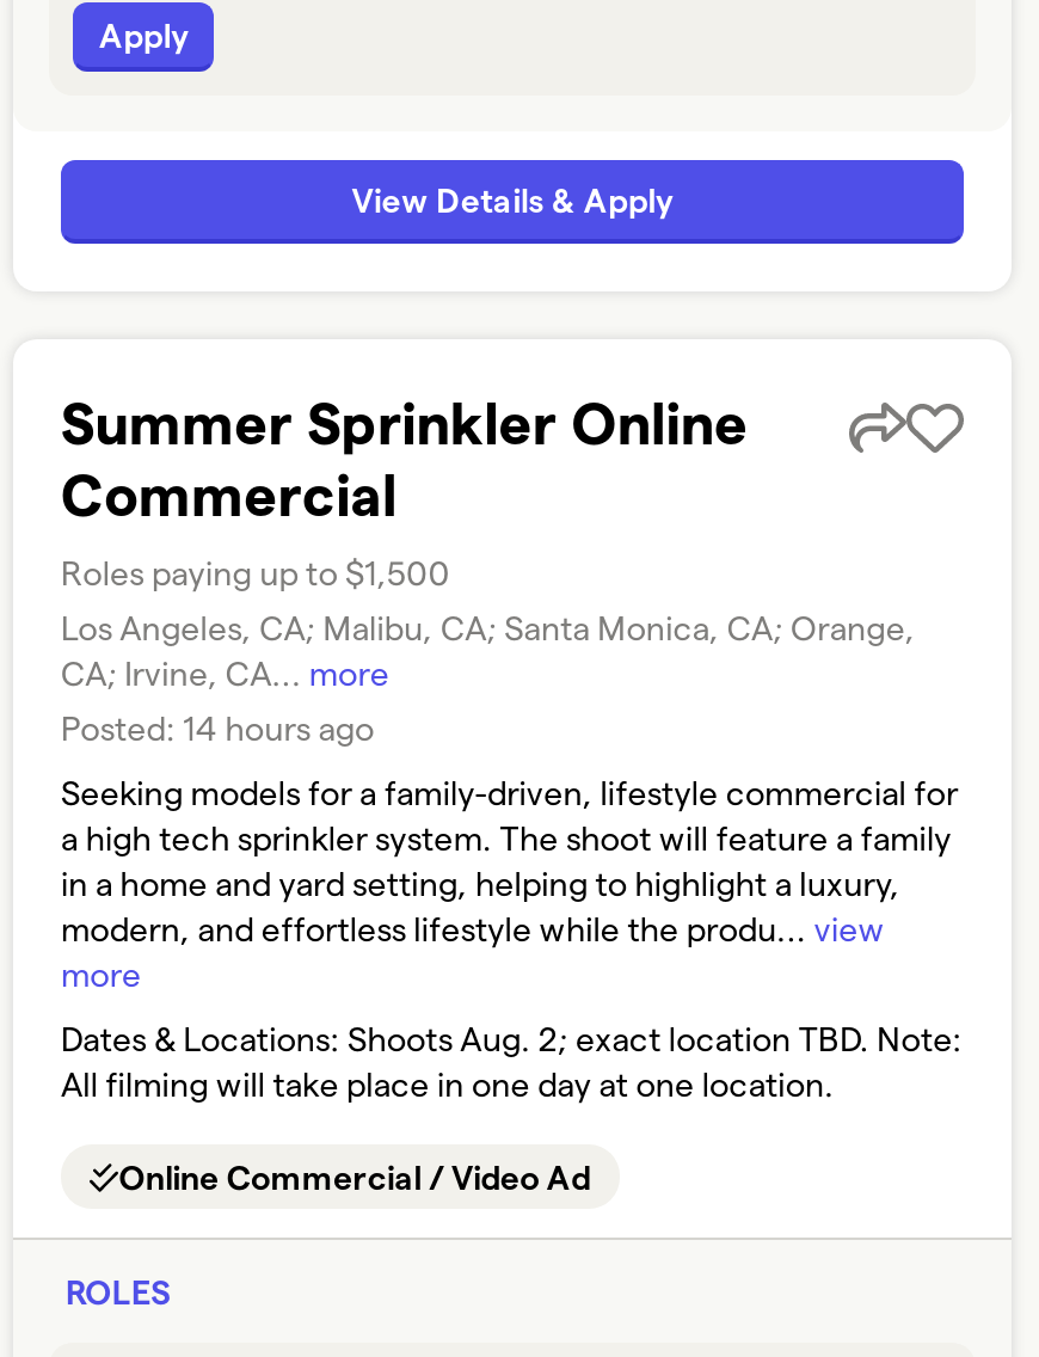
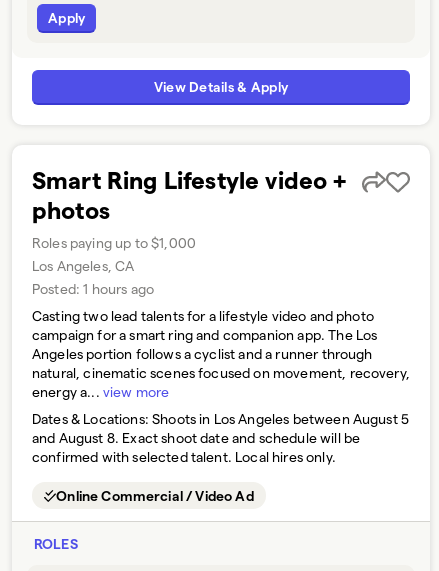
- Summer Sprinkler Online
- Commercial
- Roles paying up to $1,500
- Los Angeles, CA; Malibu, CA; Santa Monica, CA; Orange,
- CA; Irvine, CA... more
- Posted: 14 hours ago
+ Smart Ring Lifestyle video +
+ photos
+ Roles paying up to $1,000
+ Los Angeles, CA
+ Posted: 1 hours ago

- Seeking models for a family-driven, lifestyle commercial for
- a high tech sprinkler system. The shoot will feature a family
- in a home and yard setting, helping to highlight a luxury,
- modern, and effortless lifestyle while the produ... view
- more
+ Casting two lead talents for a lifestyle video and photo
+ campaign for a smart ring and companion app. The Los
+ Angeles portion follows a cyclist and a runner through
+ natural, cinematic scenes focused on movement, recovery,
+ energy a... view more

- Dates & Locations: Shoots Aug. 2; exact location TBD. Note:
- All filming will take place in one day at one location.
+ Dates & Locations: Shoots in Los Angeles between August 5
+ and August 8. Exact shoot date and schedule will be
+ confirmed with selected talent. Local hires only.
